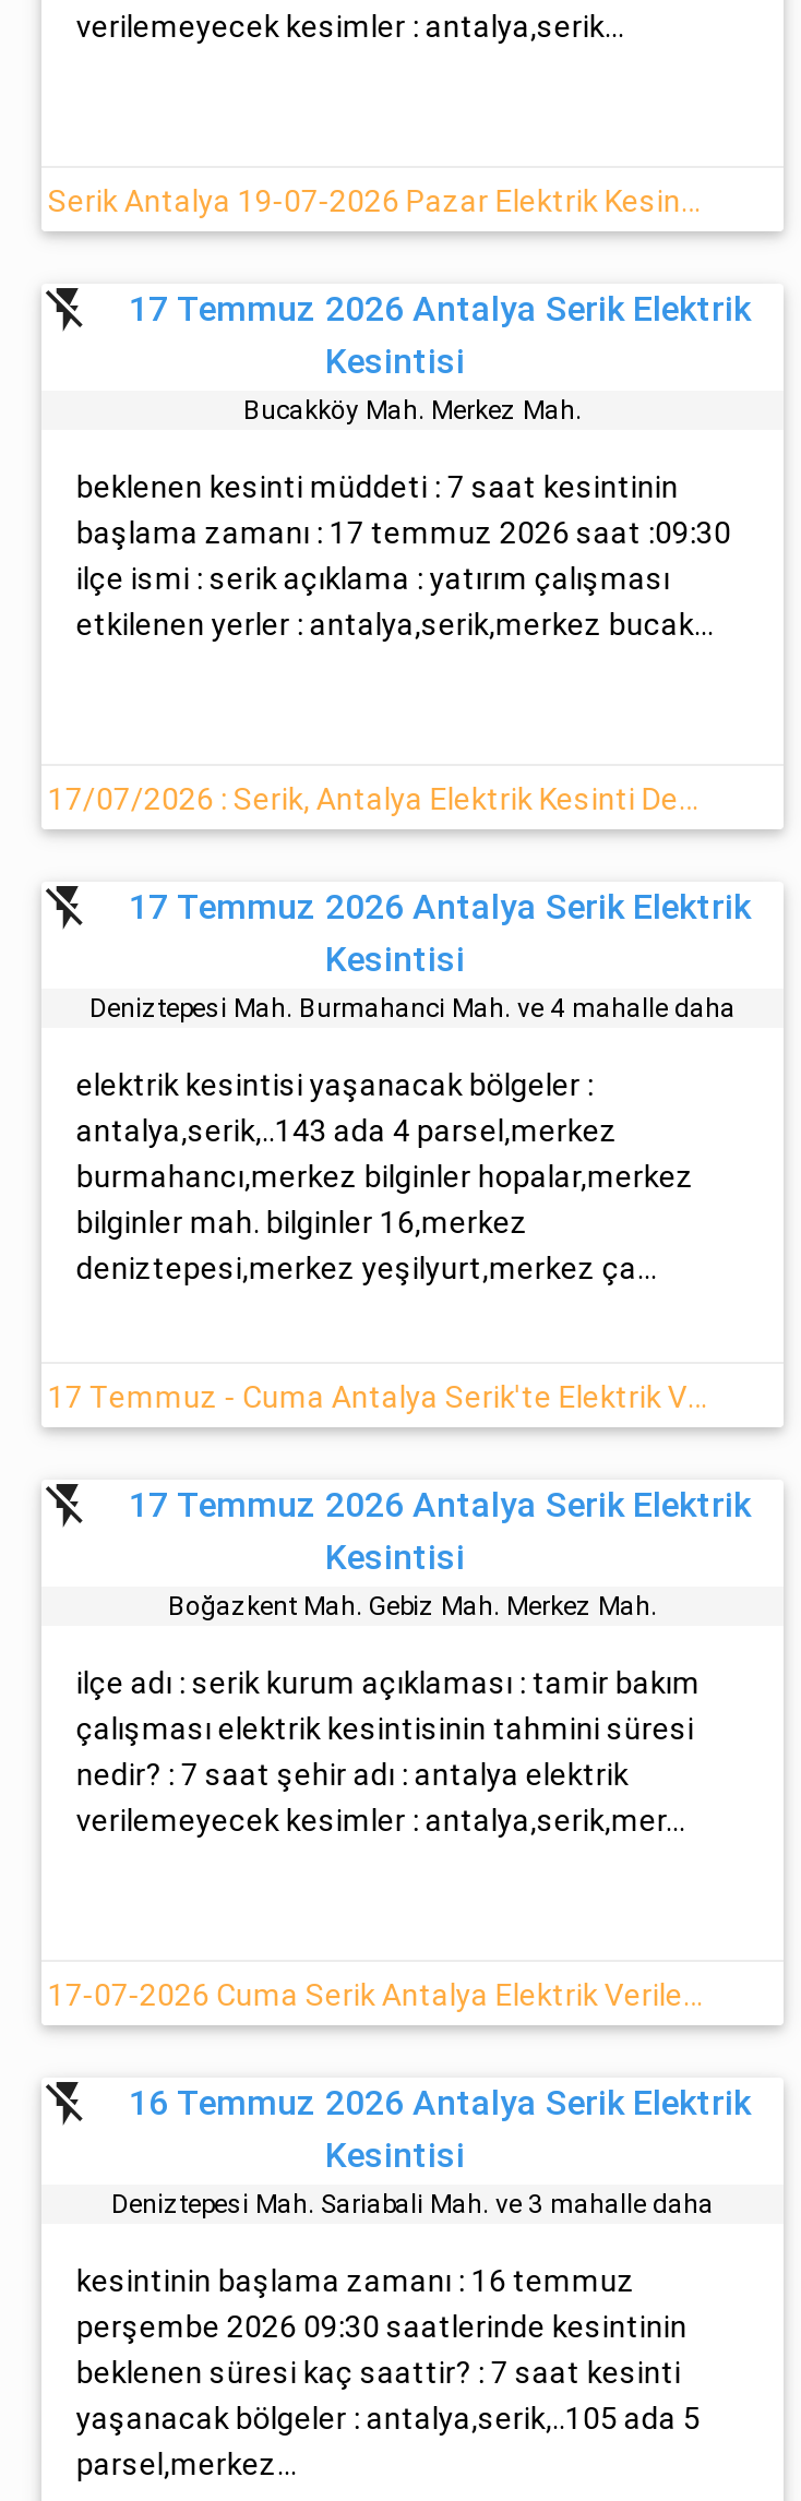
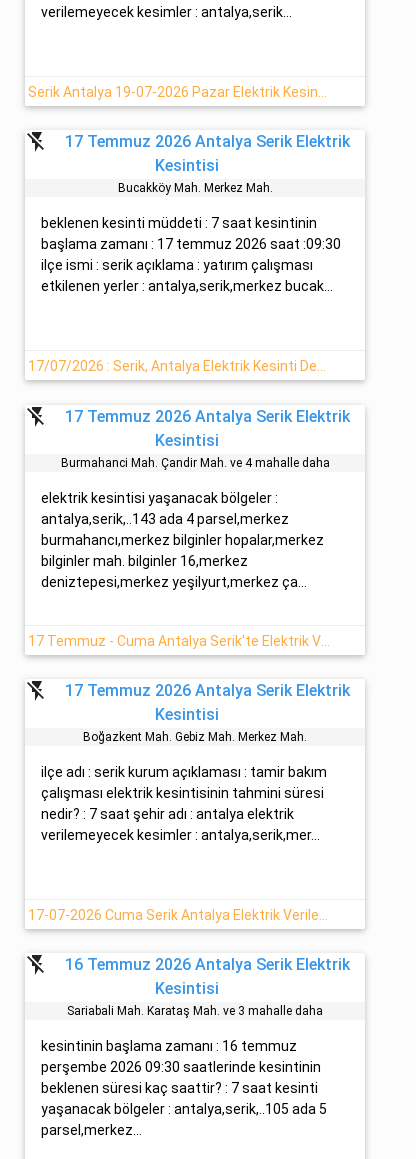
- Deni̇ztepesi̇ Mah. Burmahanci Mah. ve 4 mahalle daha
+ Burmahanci Mah. Çandir Mah. ve 4 mahalle daha

- Deni̇ztepesi̇ Mah. Sariabali Mah. ve 3 mahalle daha
+ Sariabali Mah. Karataş Mah. ve 3 mahalle daha
